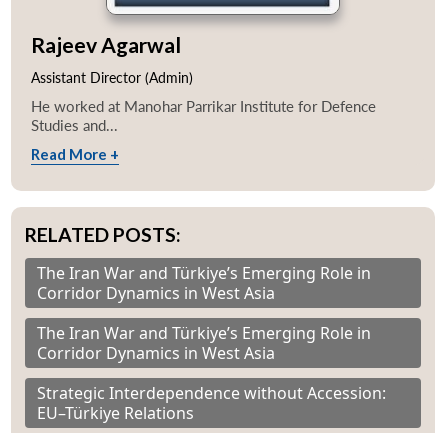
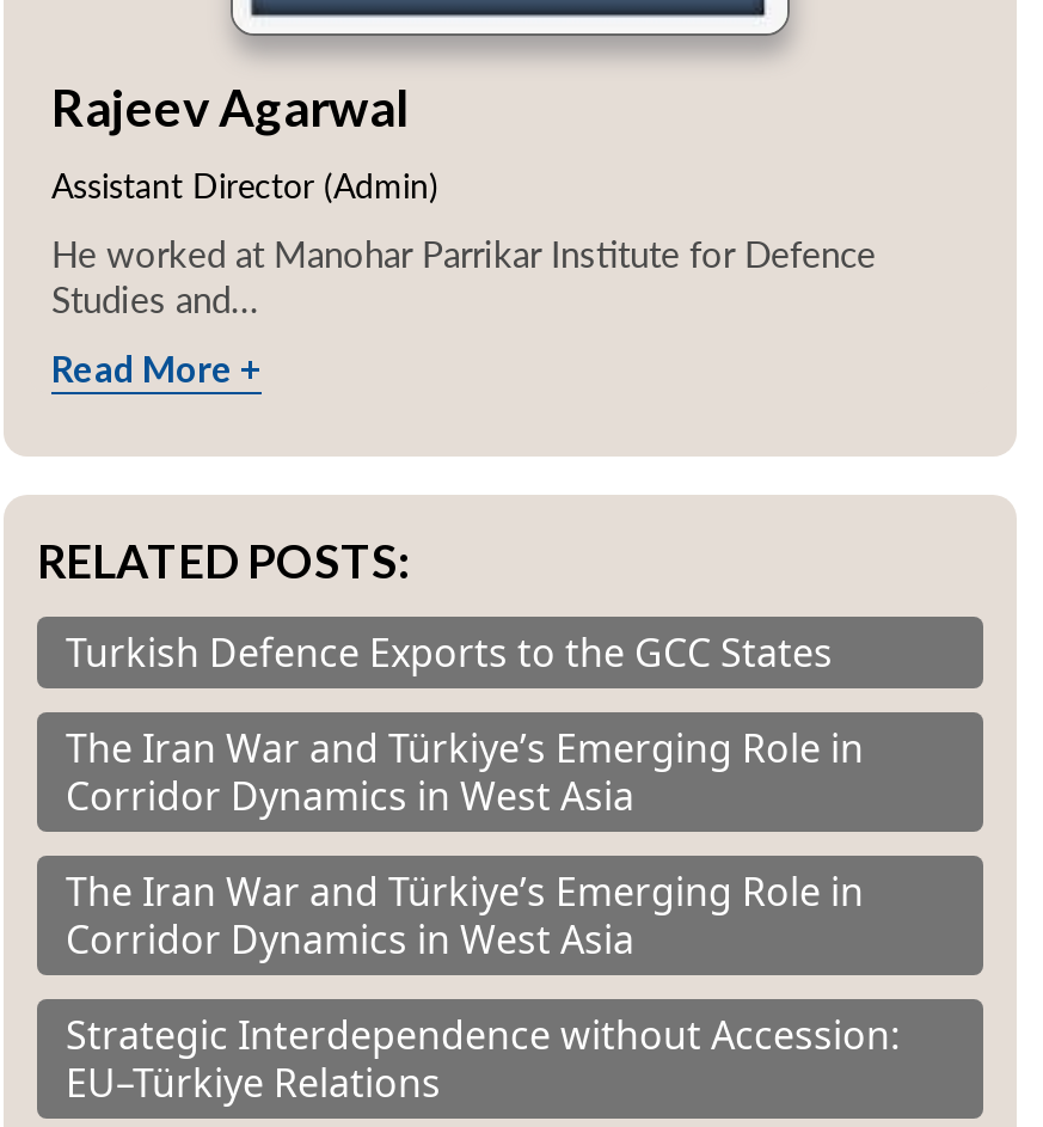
+ Turkish Defence Exports to the GCC States
